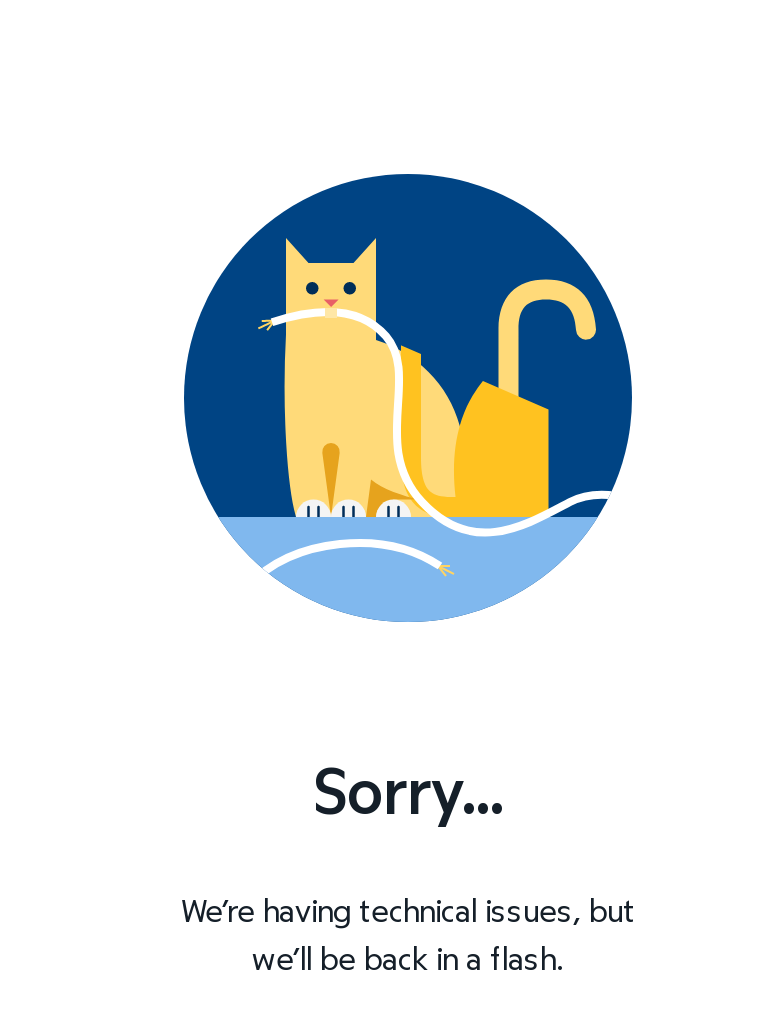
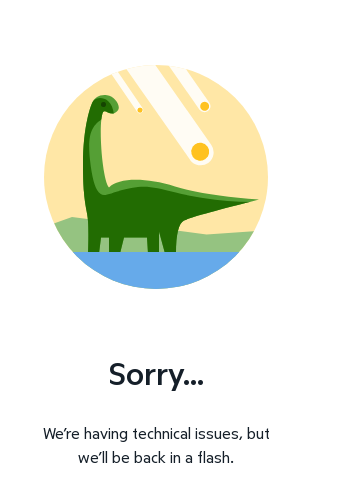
- [image]
+ [image]
